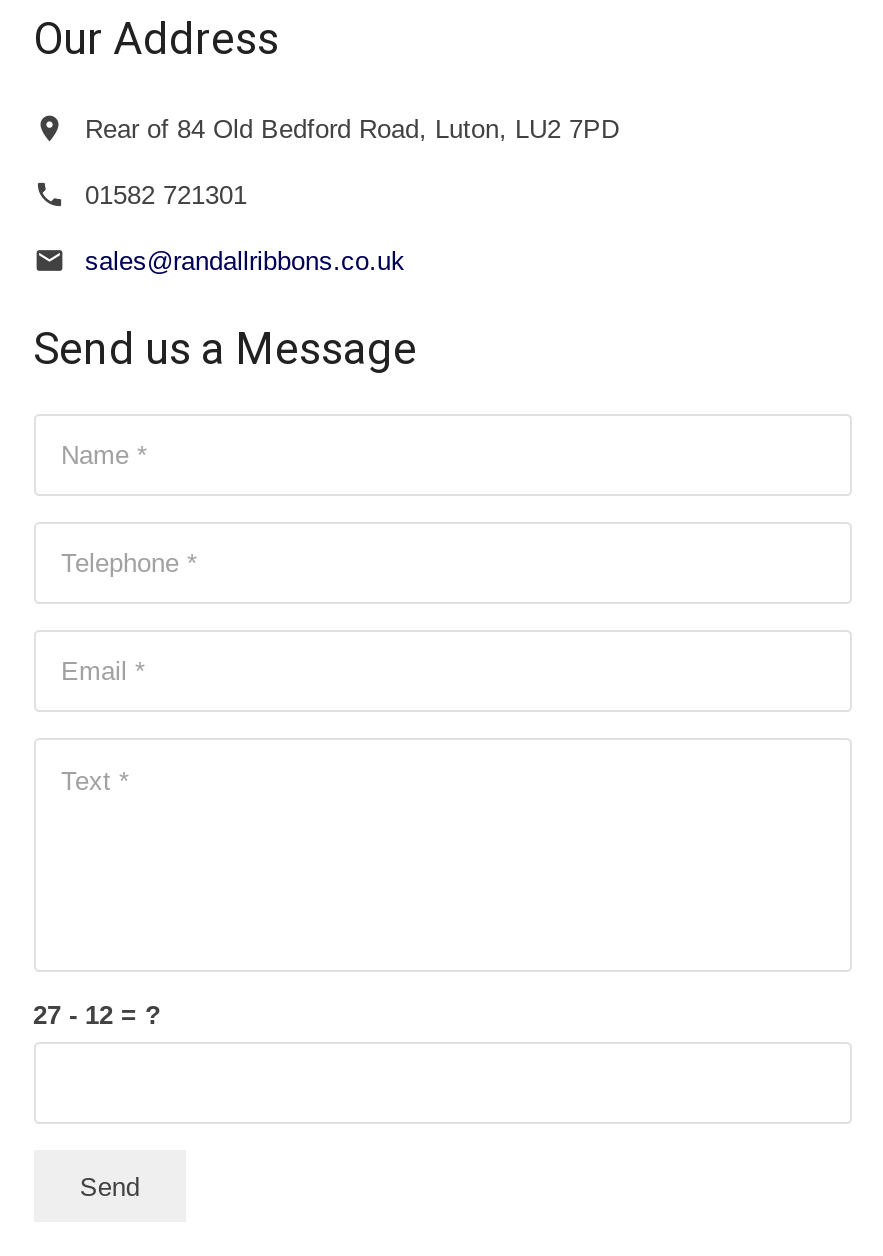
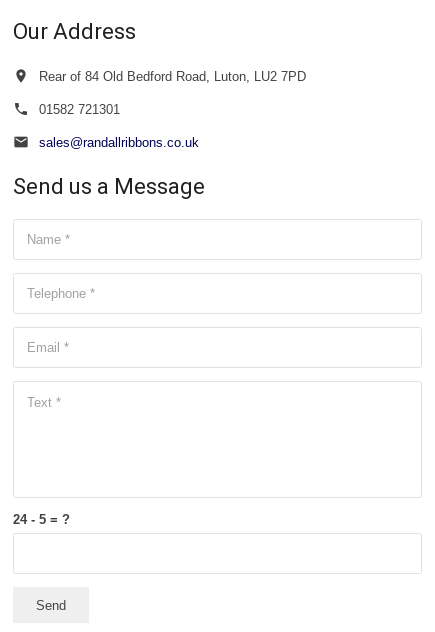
- 27 - 12 = ?
+ 24 - 5 = ?
